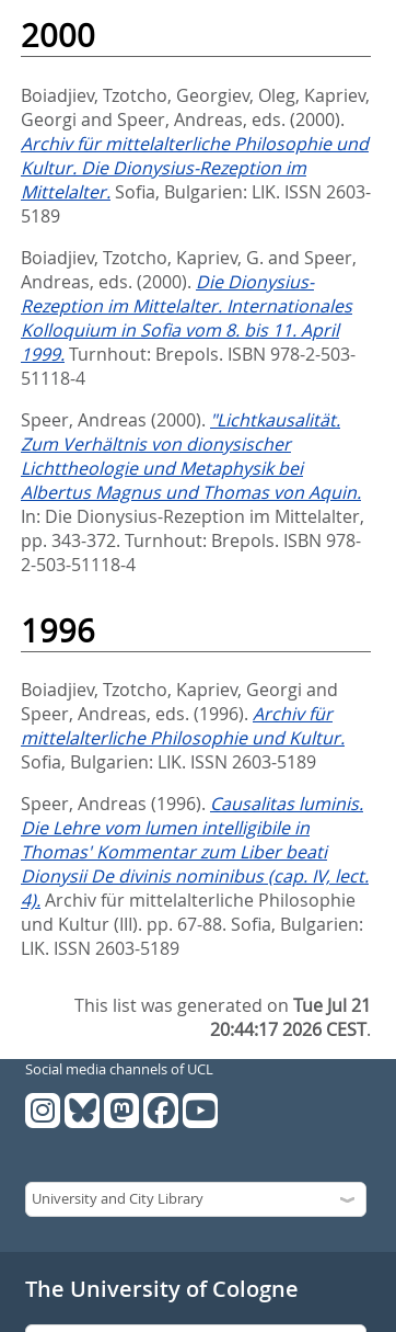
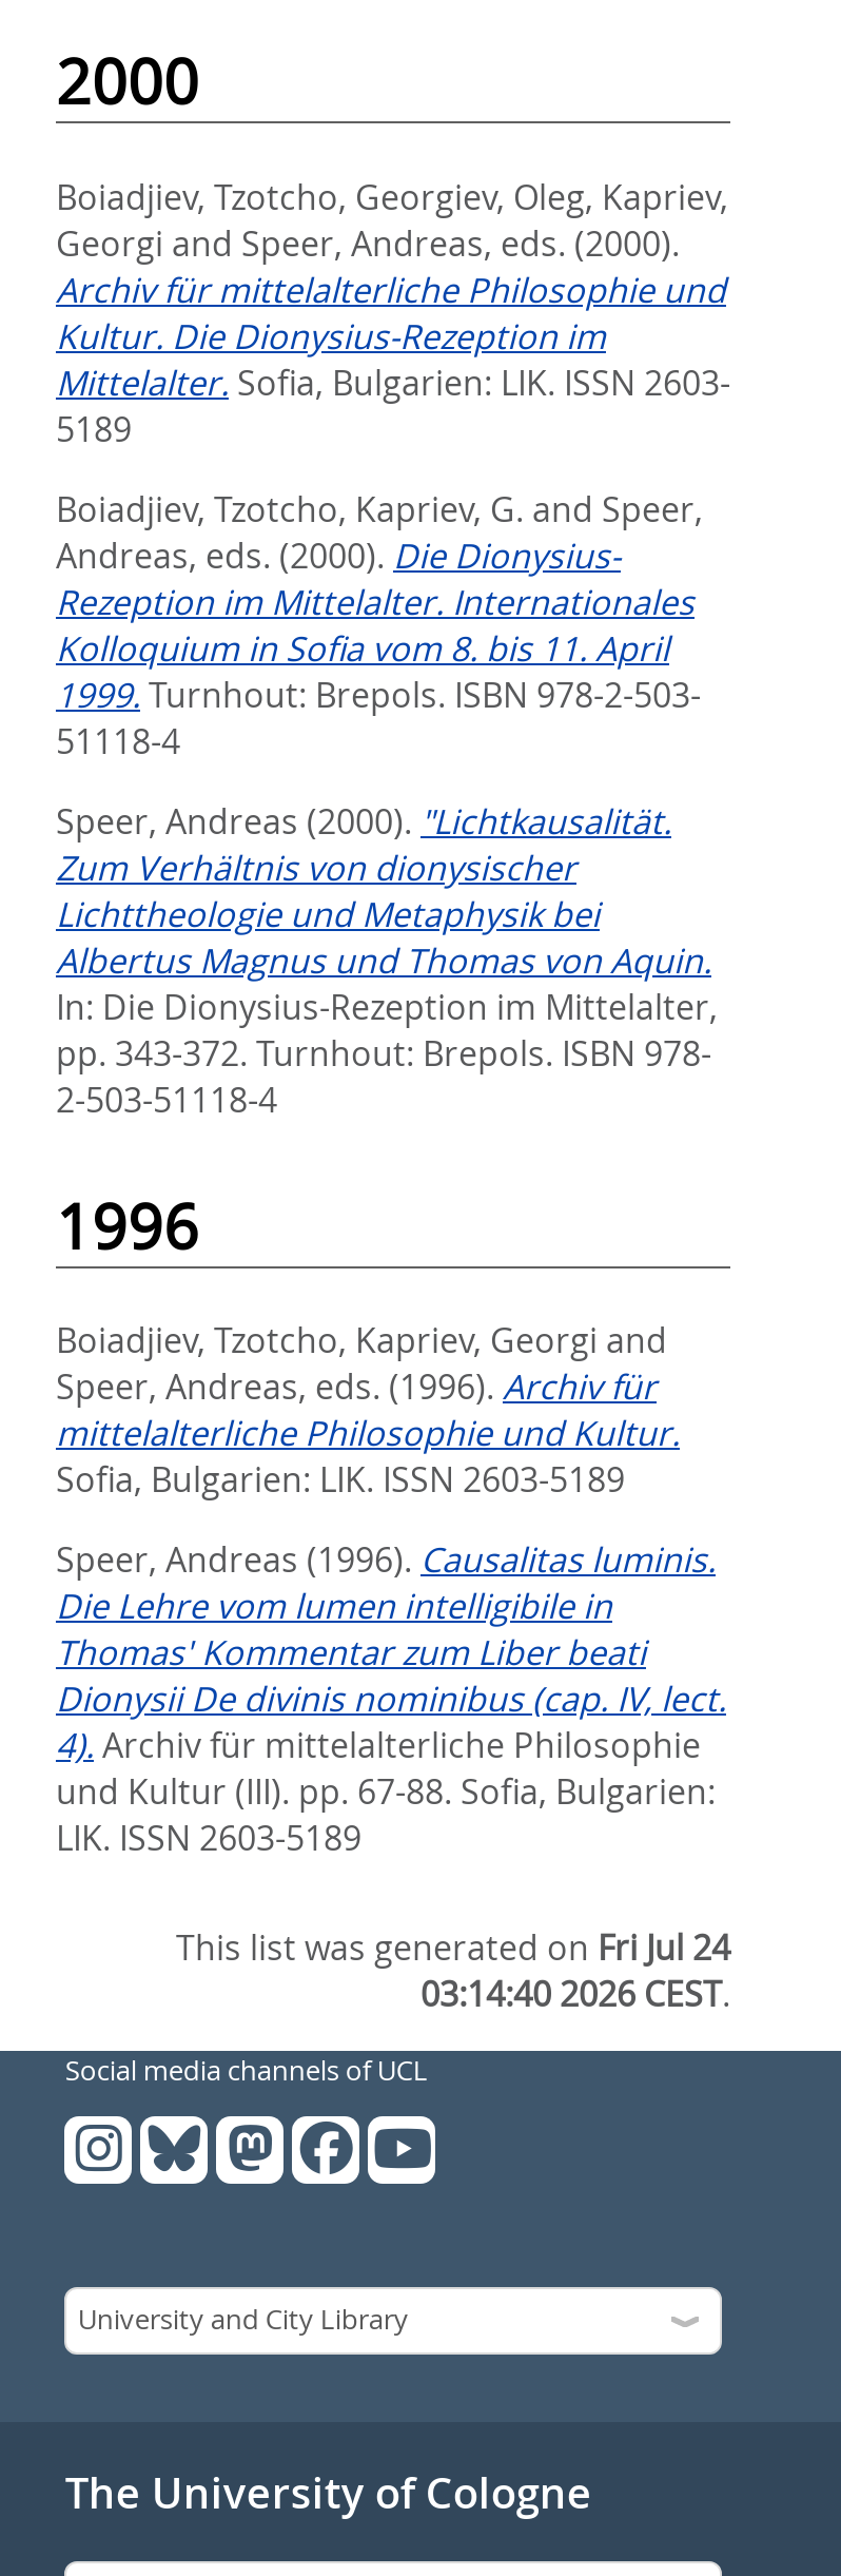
- This list was generated on Tue Jul 21
+ This list was generated on Fri Jul 24

- 20:44:17 2026 CEST.
+ 03:14:40 2026 CEST.
